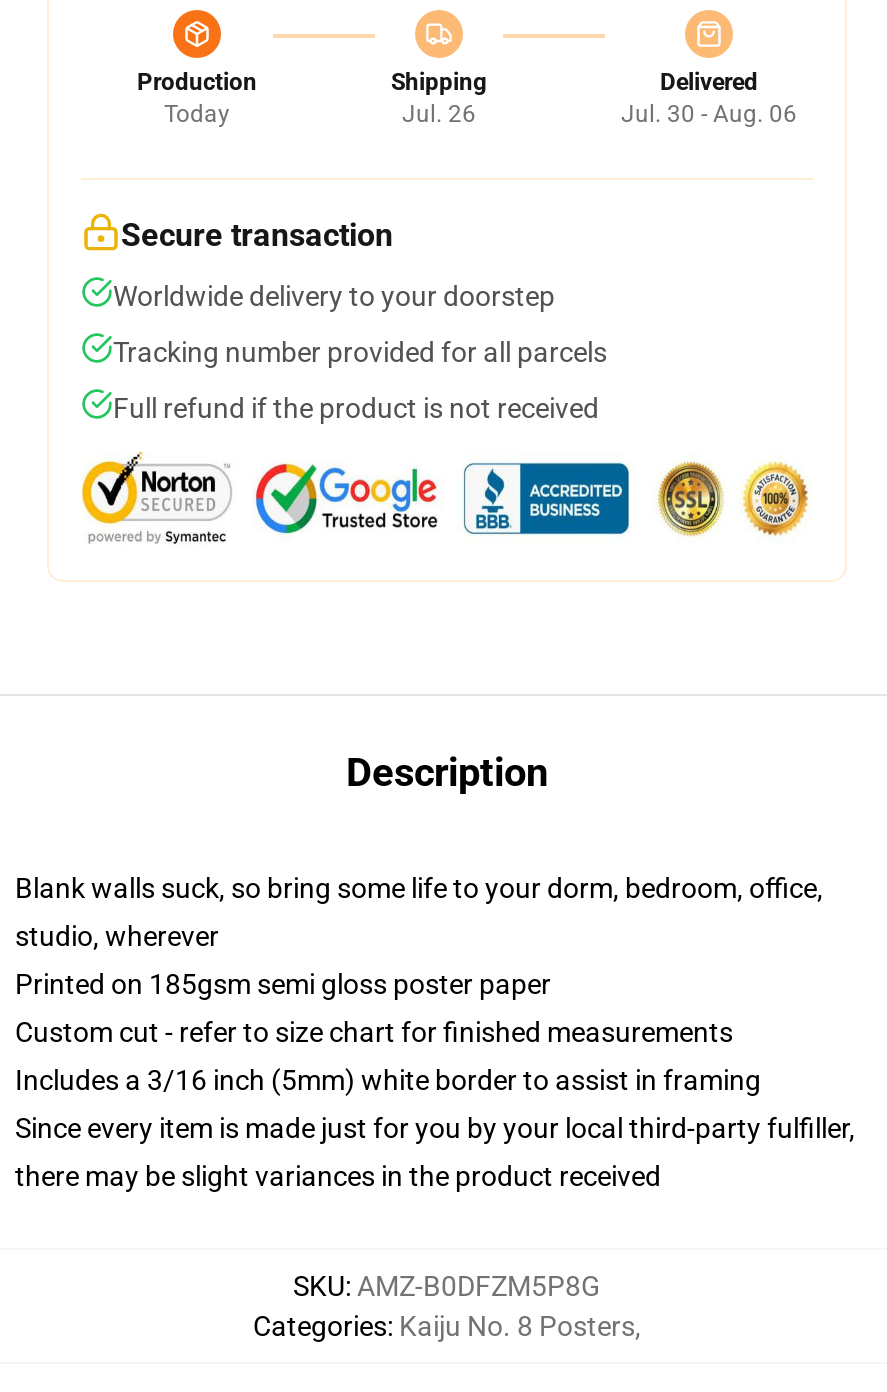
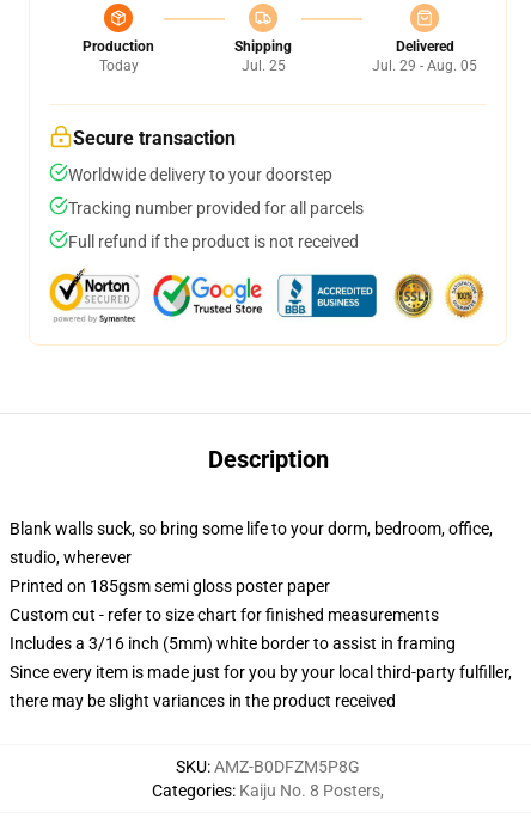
- Jul. 26
+ Jul. 25

- Jul. 30 - Aug. 06
+ Jul. 29 - Aug. 05
